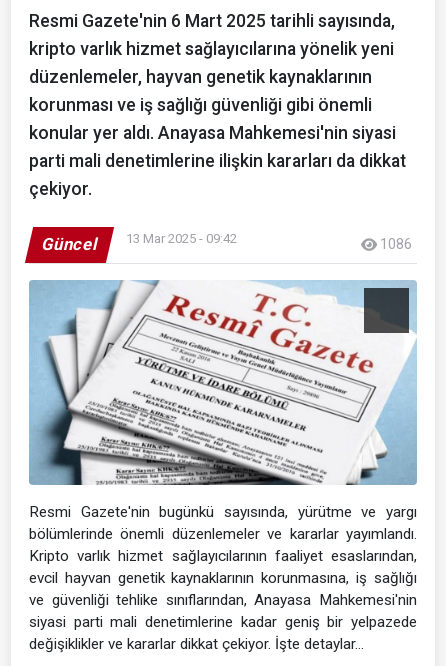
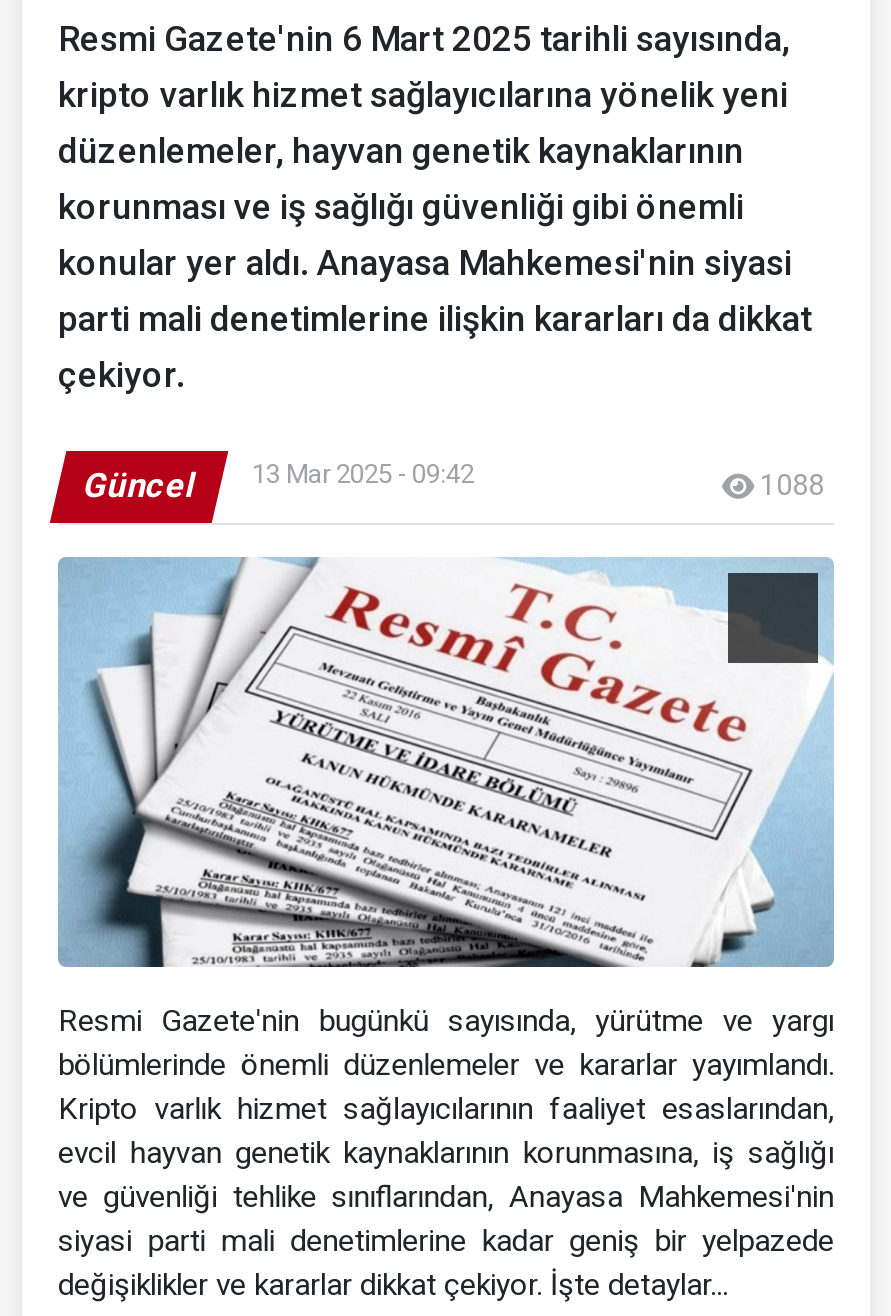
- 1086
+ 1088
